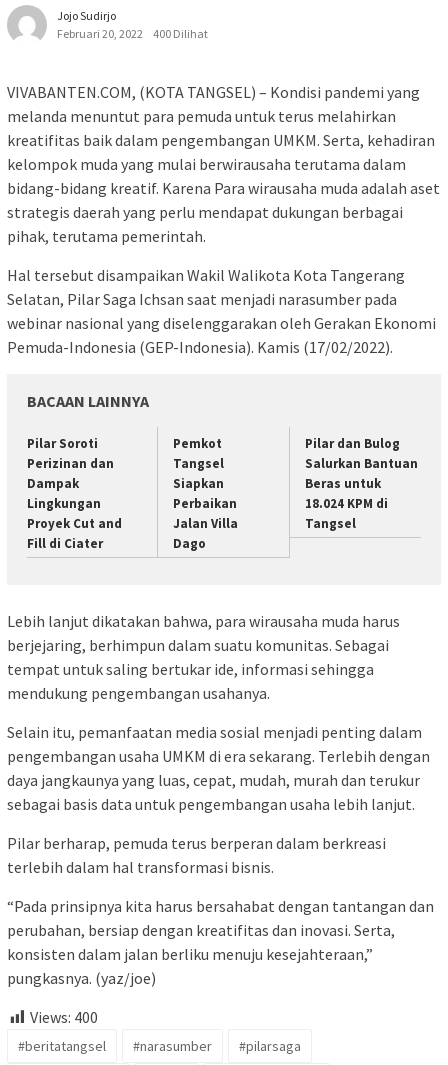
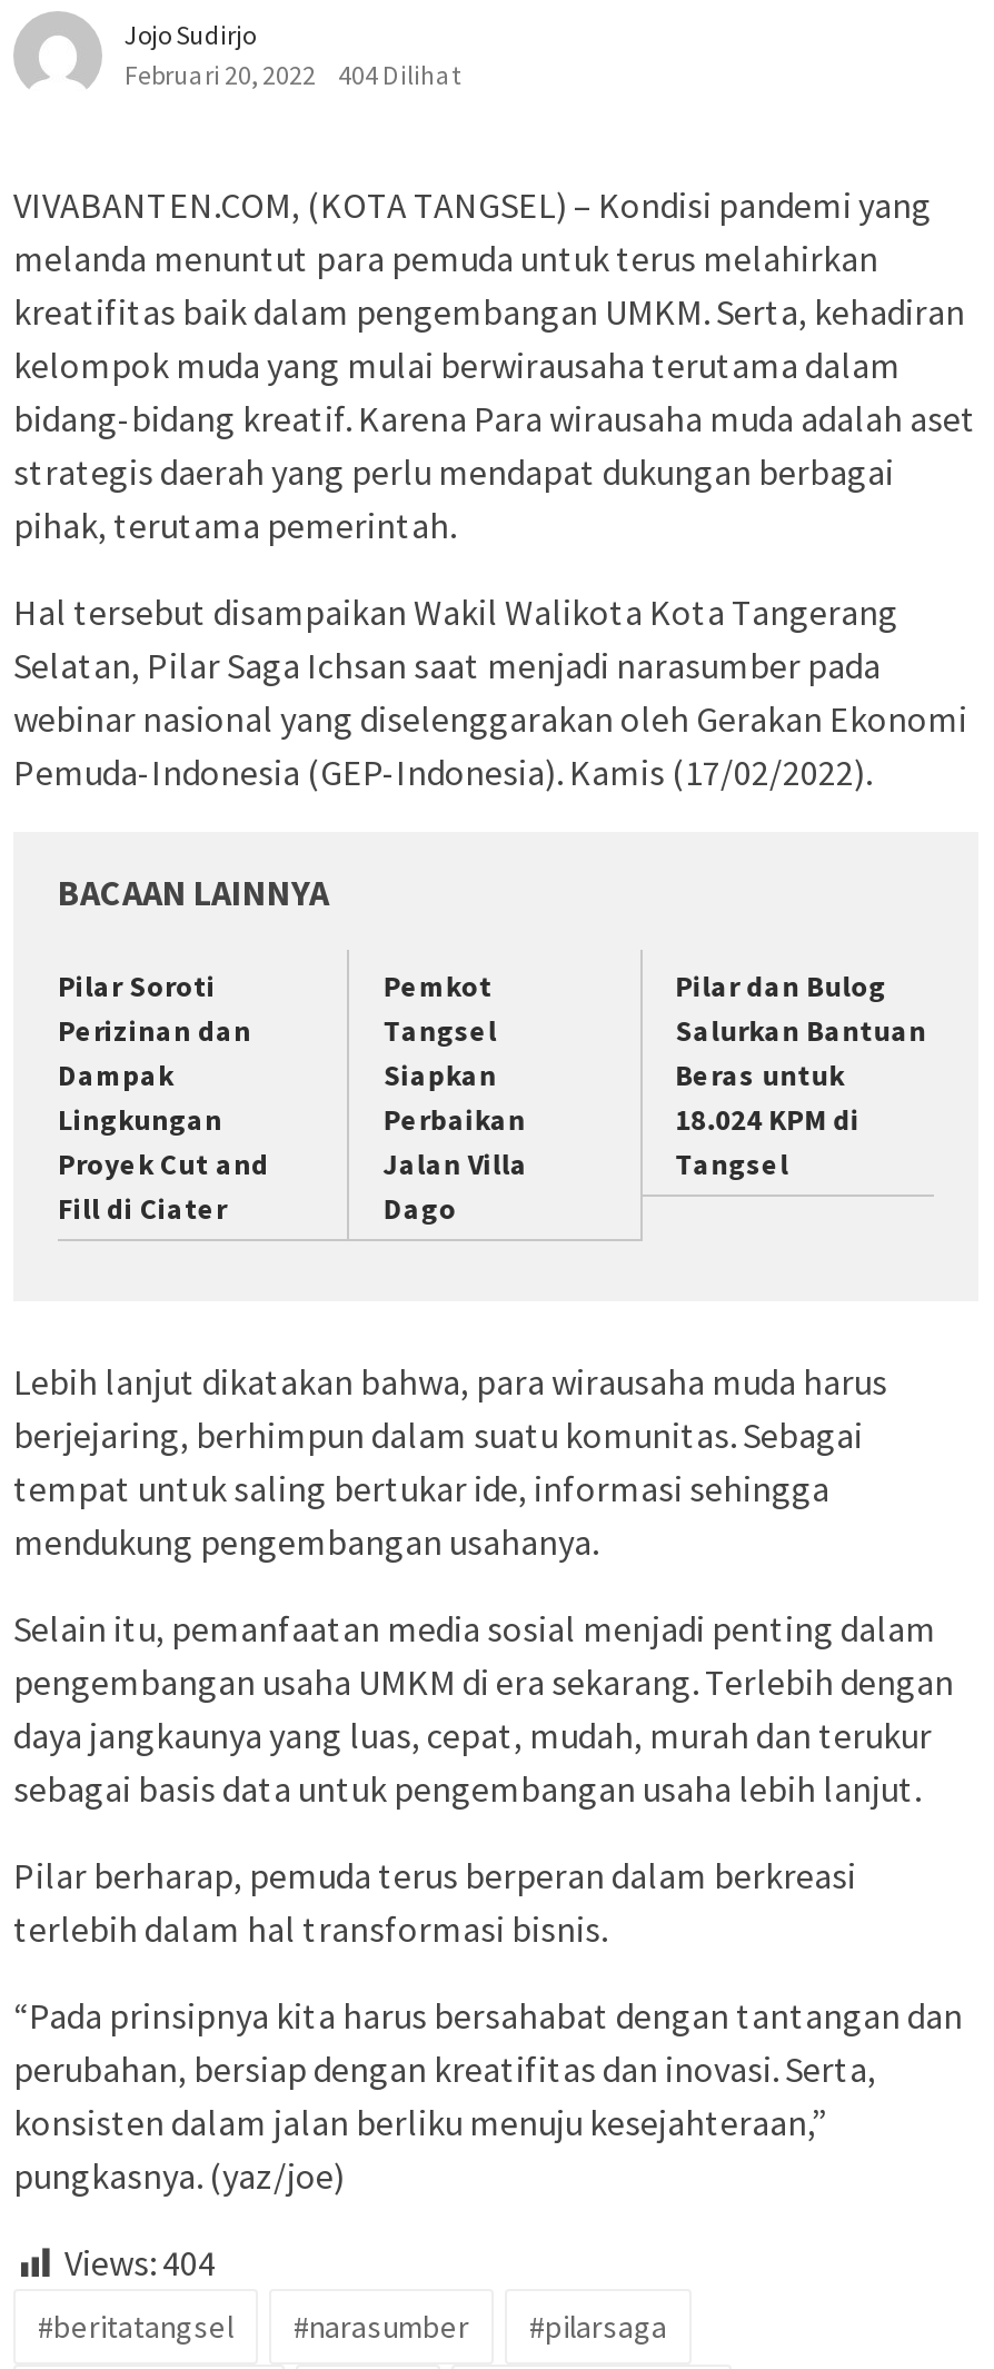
- Februari 20, 2022 400 Dilihat
+ Februari 20, 2022 404 Dilihat

- Views: 400
+ Views: 404
